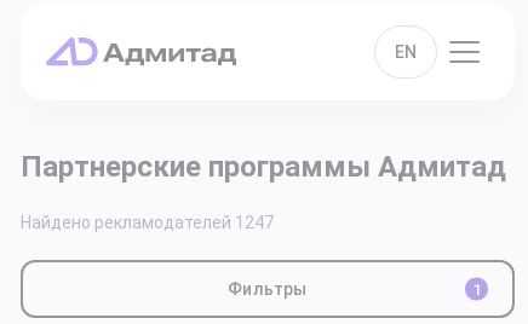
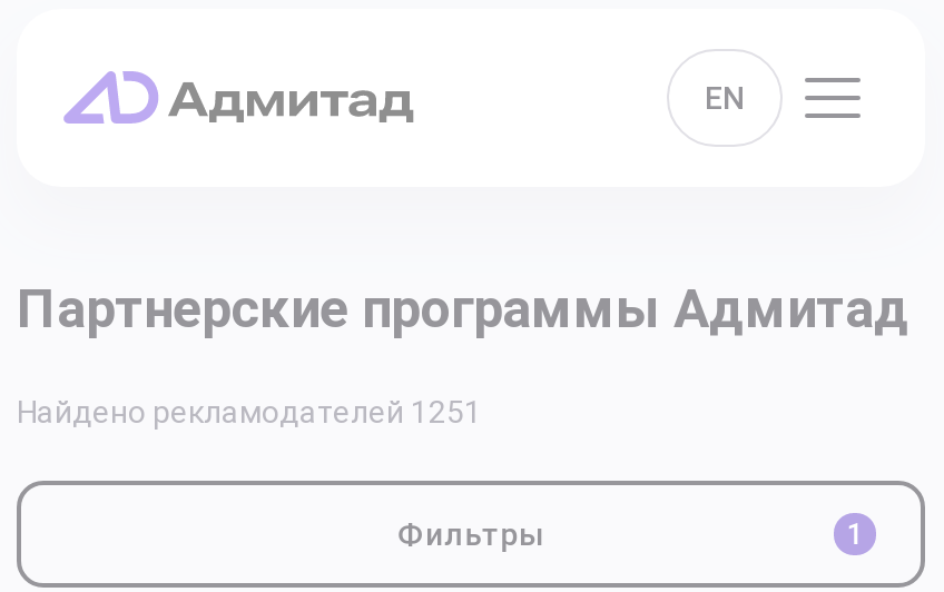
- Найдено рекламодателей 1247
+ Найдено рекламодателей 1251
